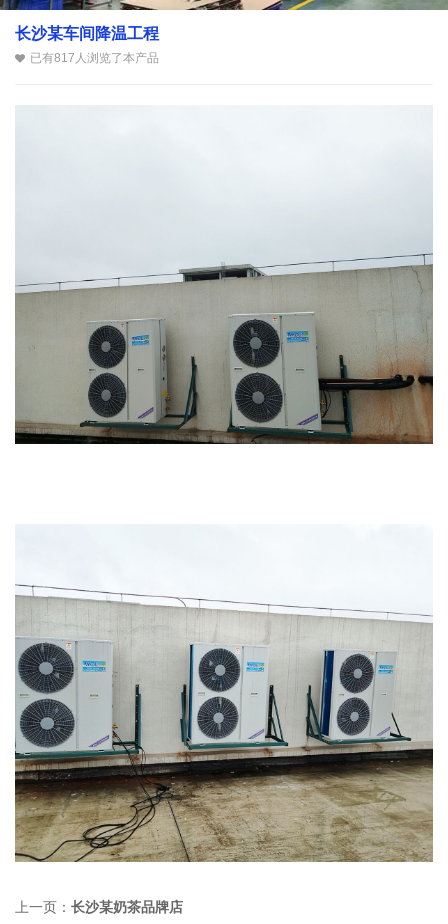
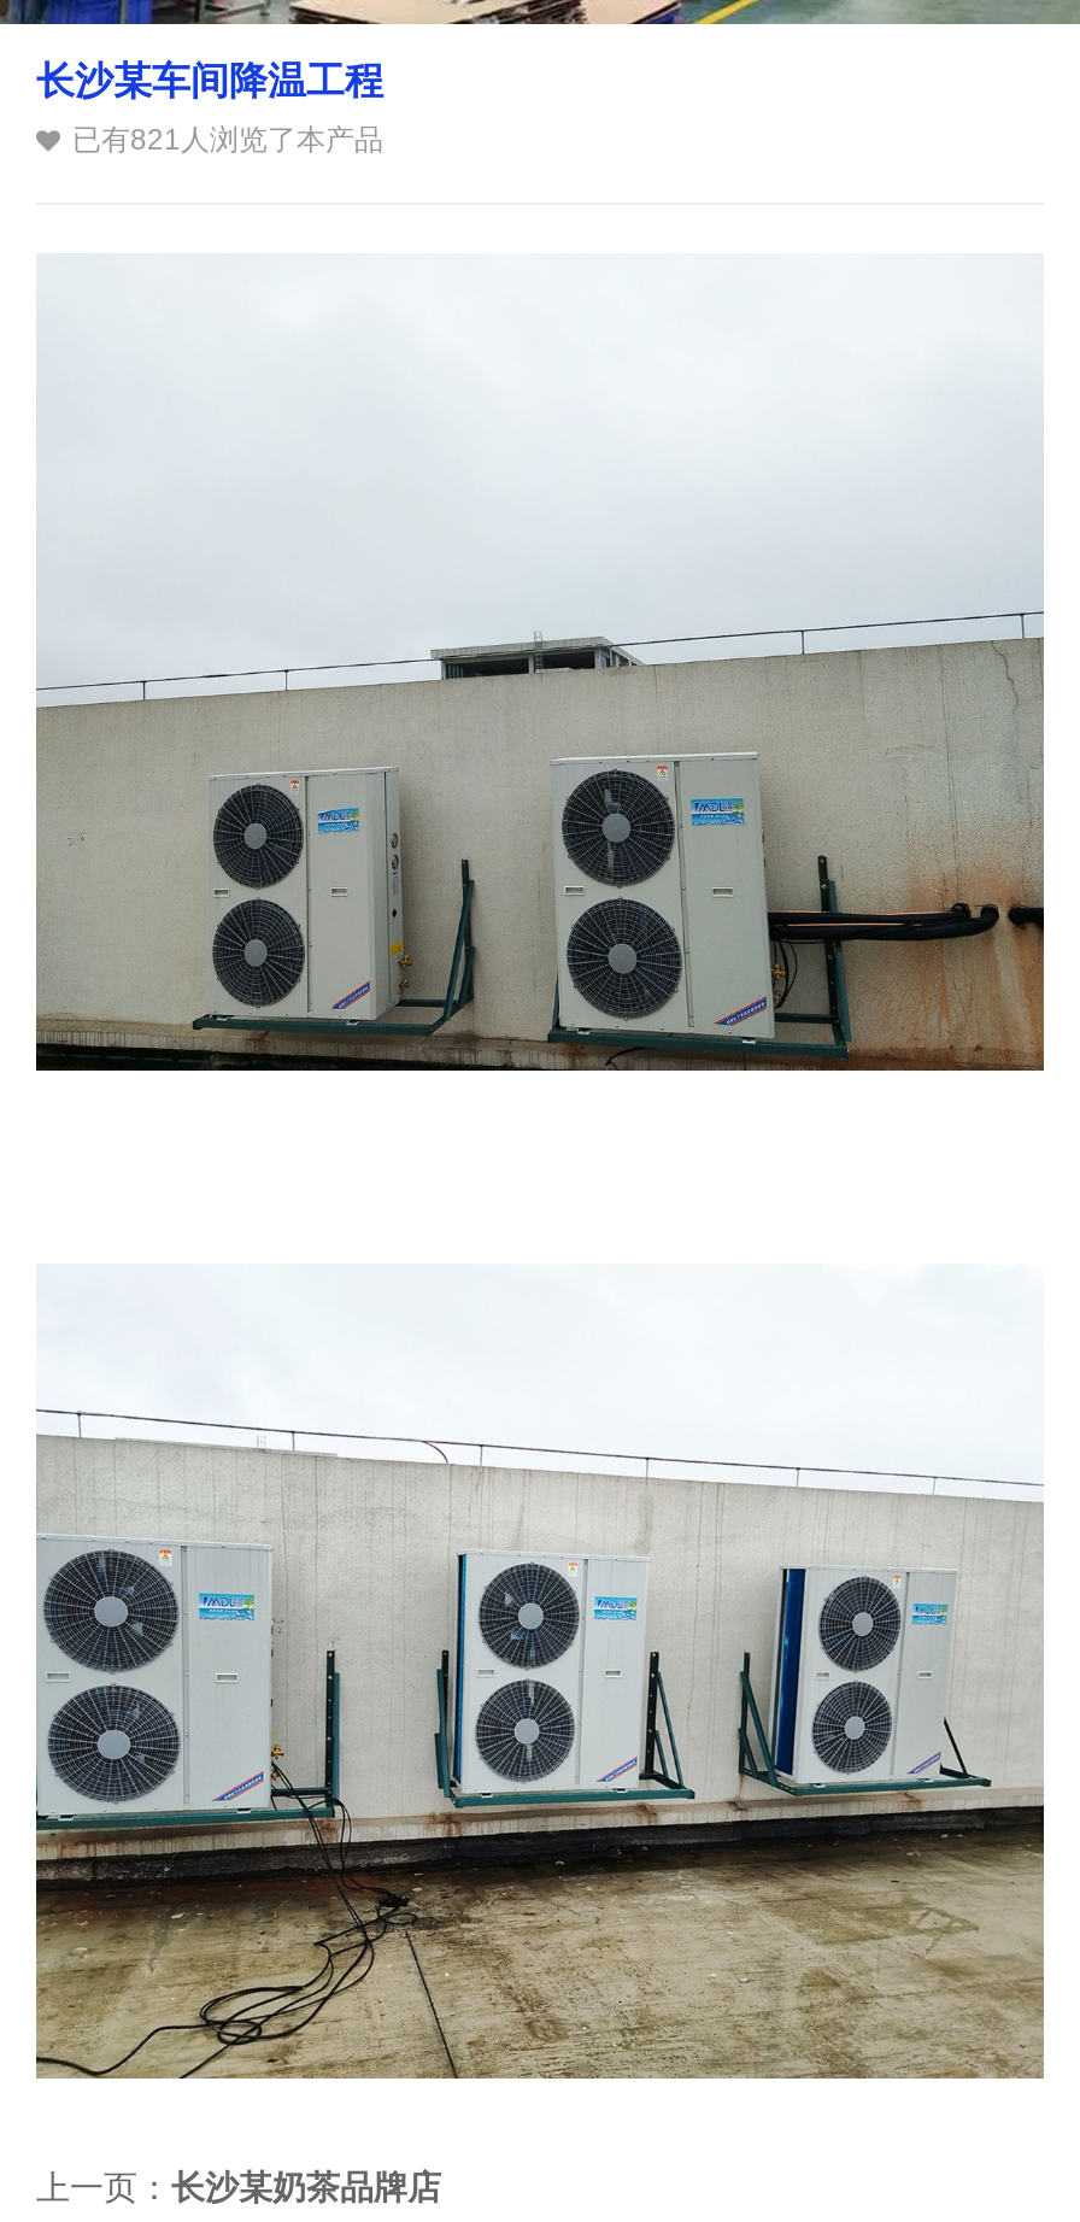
- 已有817人浏览了本产品
+ 已有821人浏览了本产品
